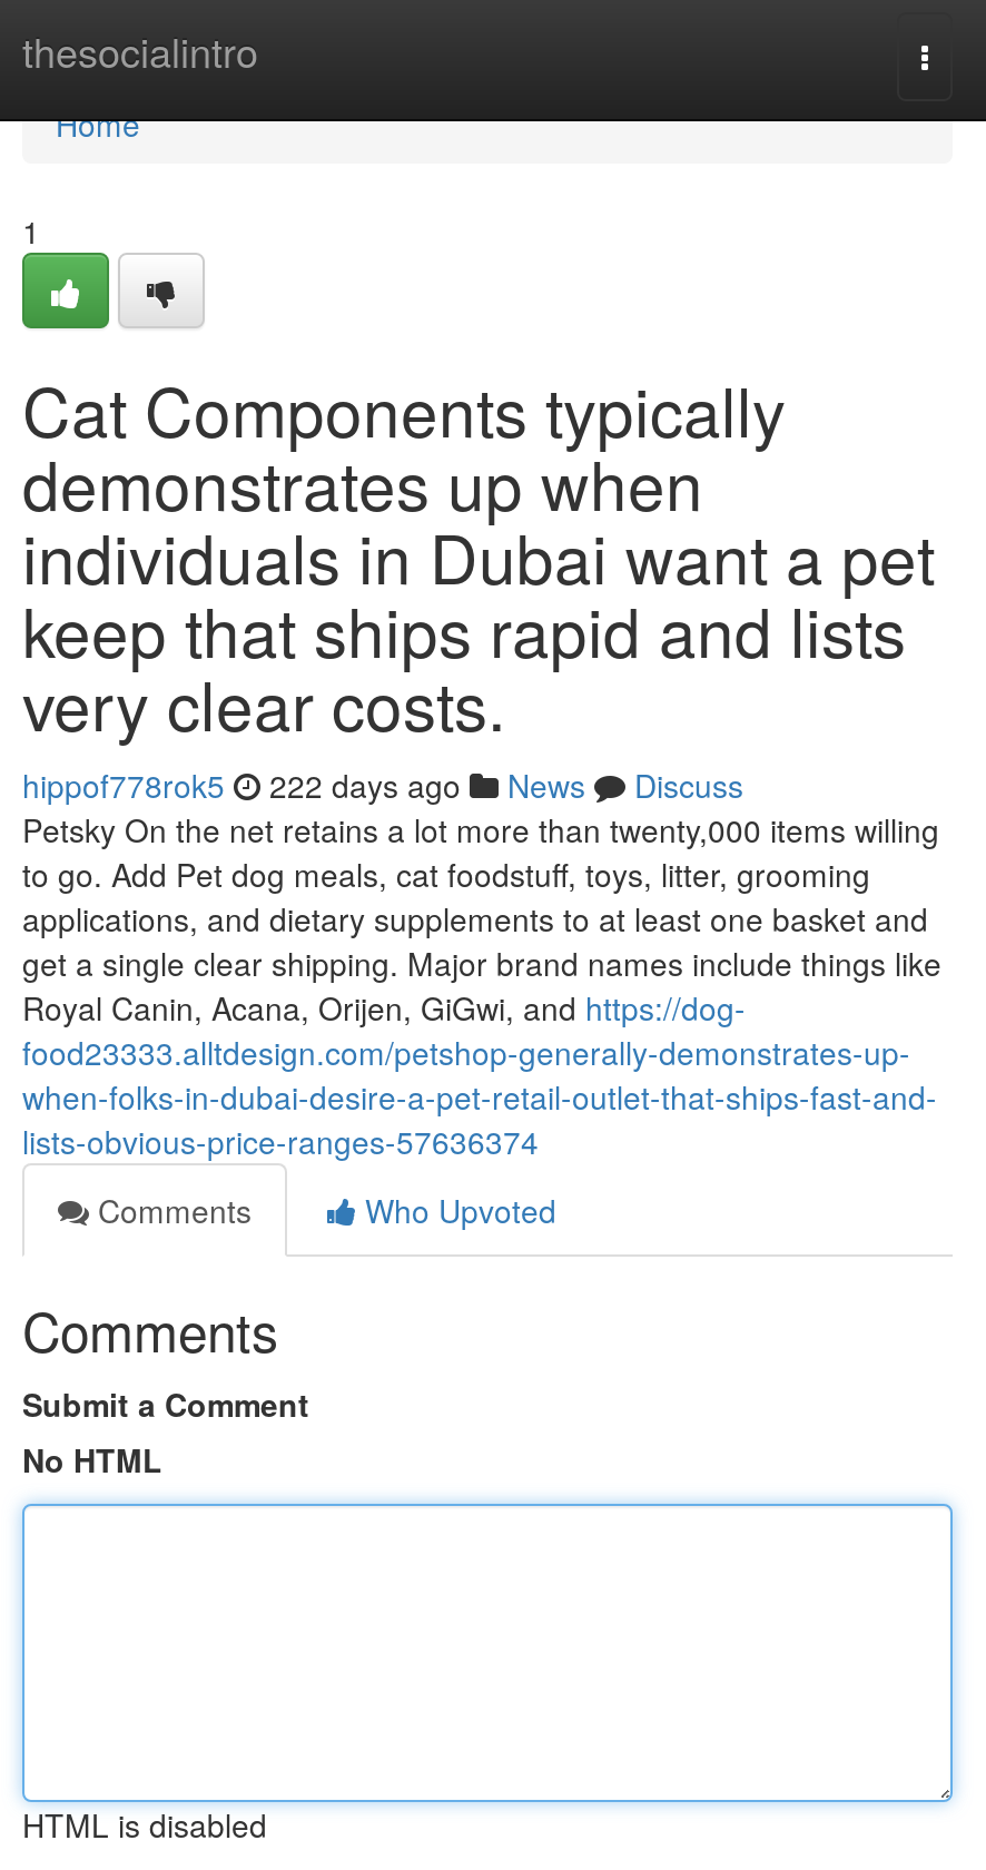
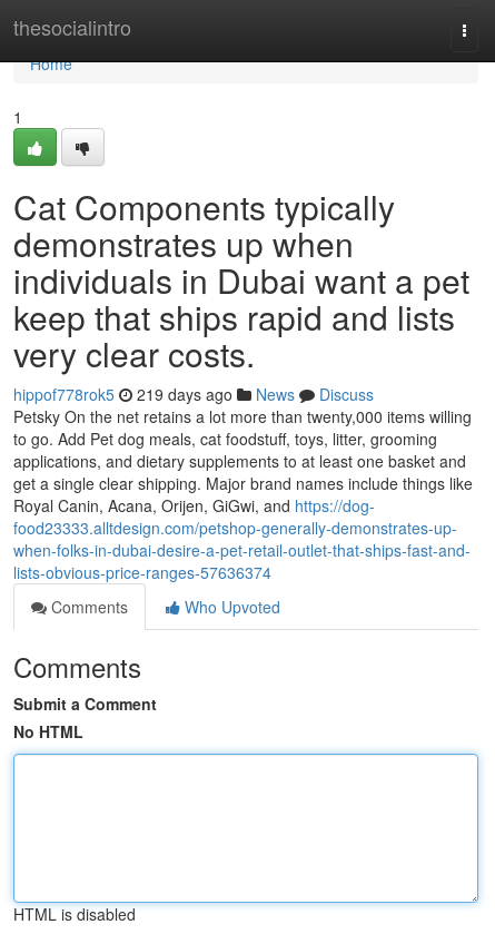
- hippof778rok5 222 days ago News Discuss
+ hippof778rok5 219 days ago News Discuss
